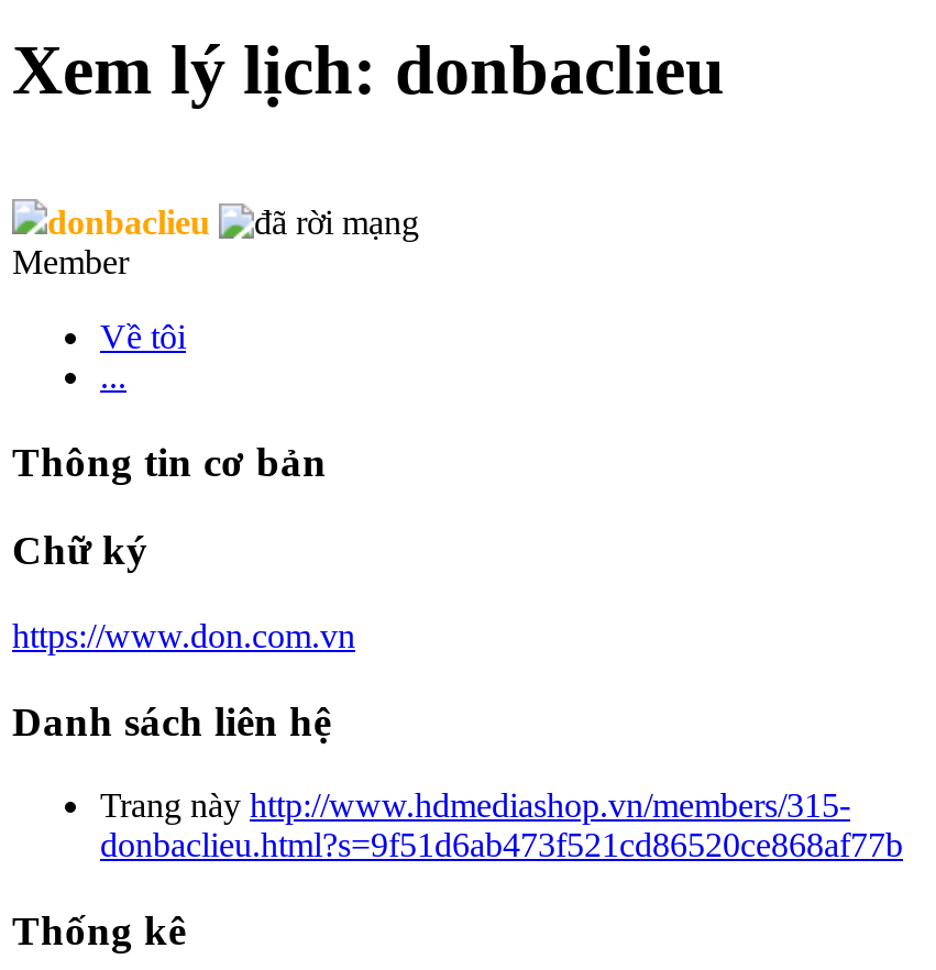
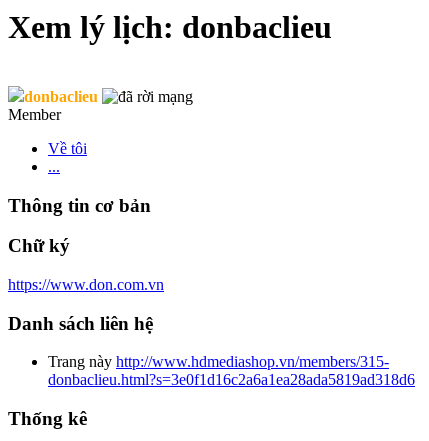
- donbaclieu.html?s=9f51d6ab473f521cd86520ce868af77b
+ donbaclieu.html?s=3e0f1d16c2a6a1ea28ada5819ad318d6
